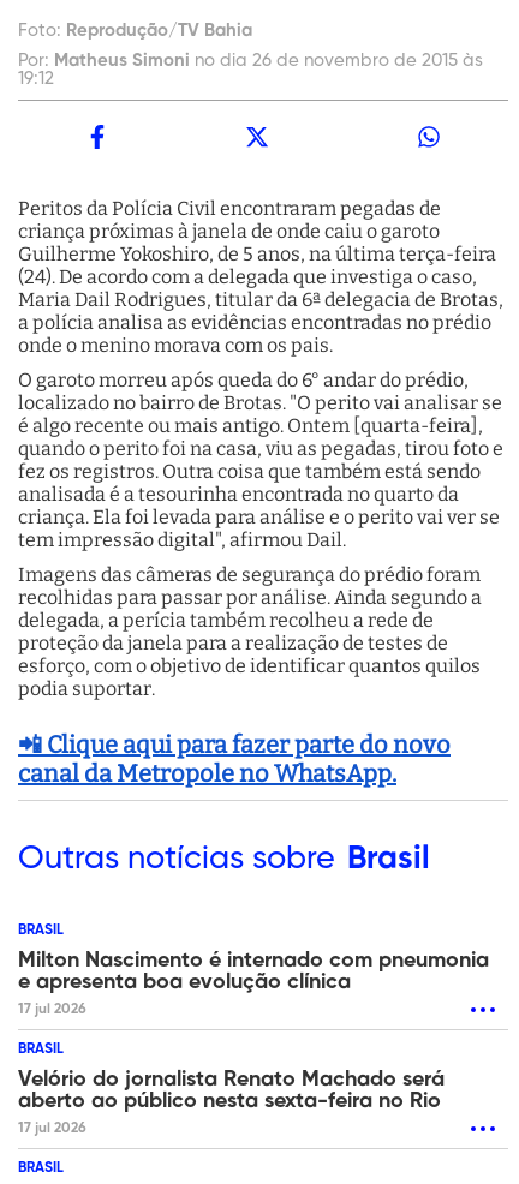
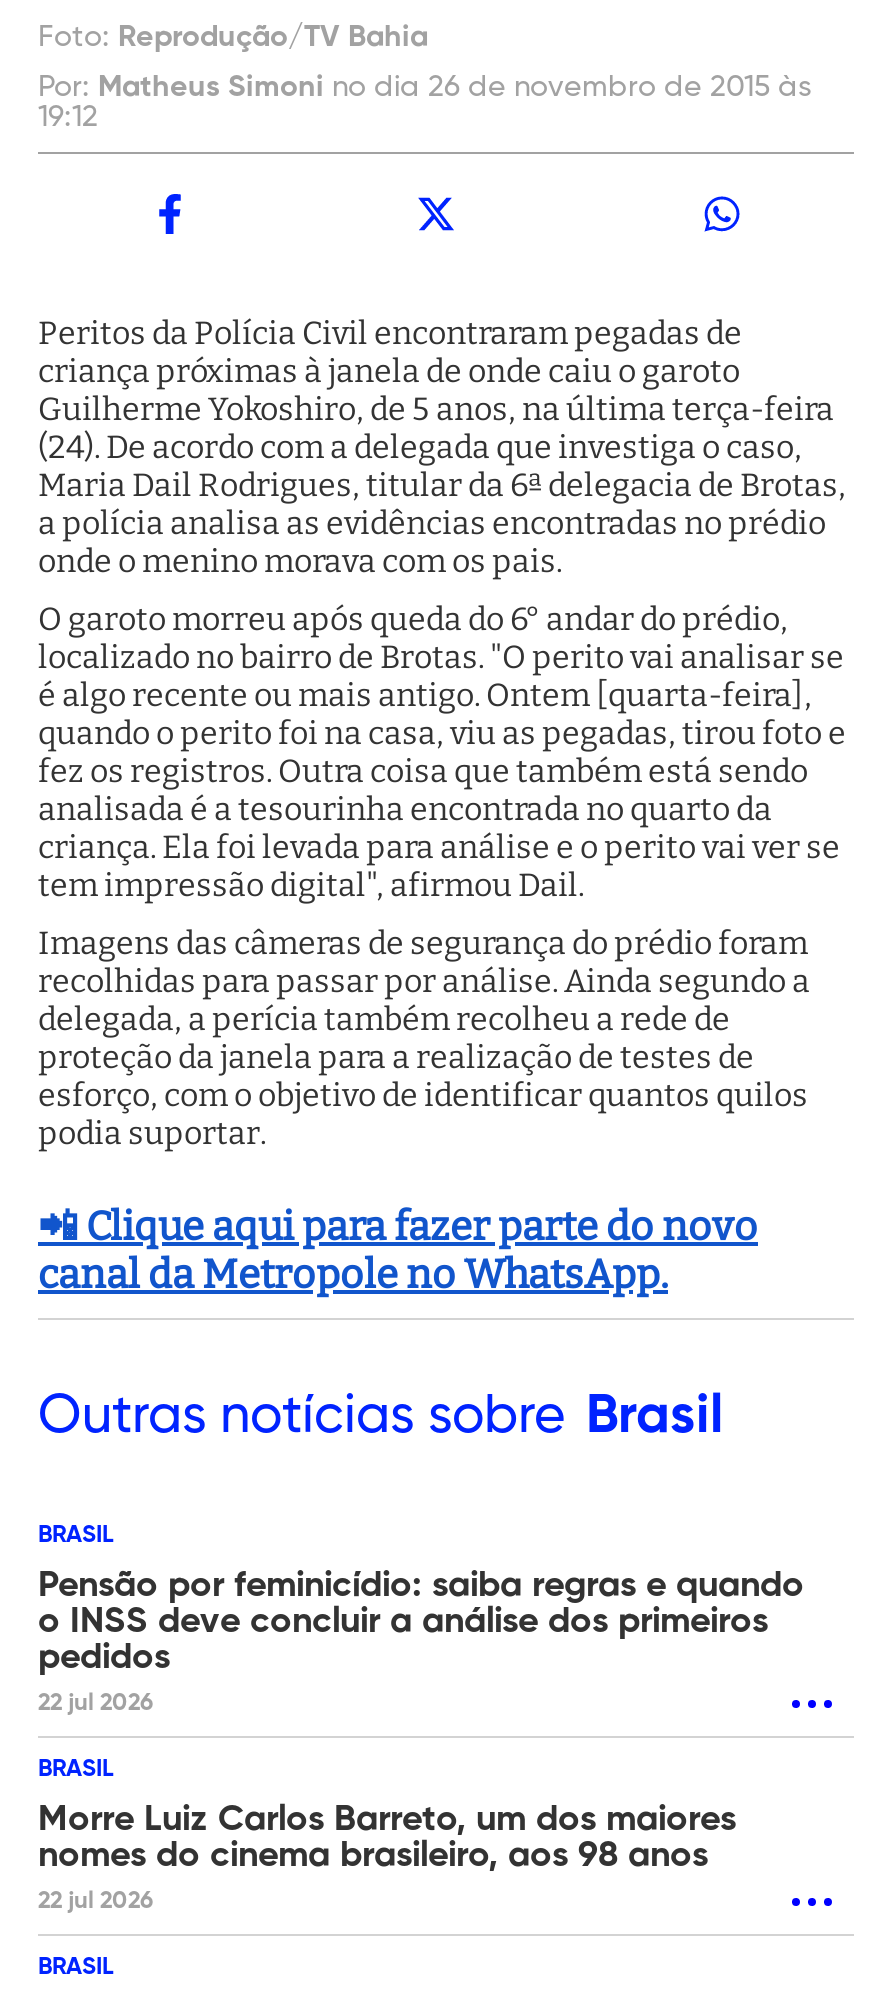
- Milton Nascimento é internado com pneumonia
- e apresenta boa evolução clínica
- 17 jul 2026
+ Pensão por feminicídio: saiba regras e quando
+ o INSS deve concluir a análise dos primeiros
+ pedidos
+ 22 jul 2026

- Velório do jornalista Renato Machado será
- aberto ao público nesta sexta-feira no Rio
- 17 jul 2026
+ Morre Luiz Carlos Barreto, um dos maiores
+ nomes do cinema brasileiro, aos 98 anos
+ 22 jul 2026
